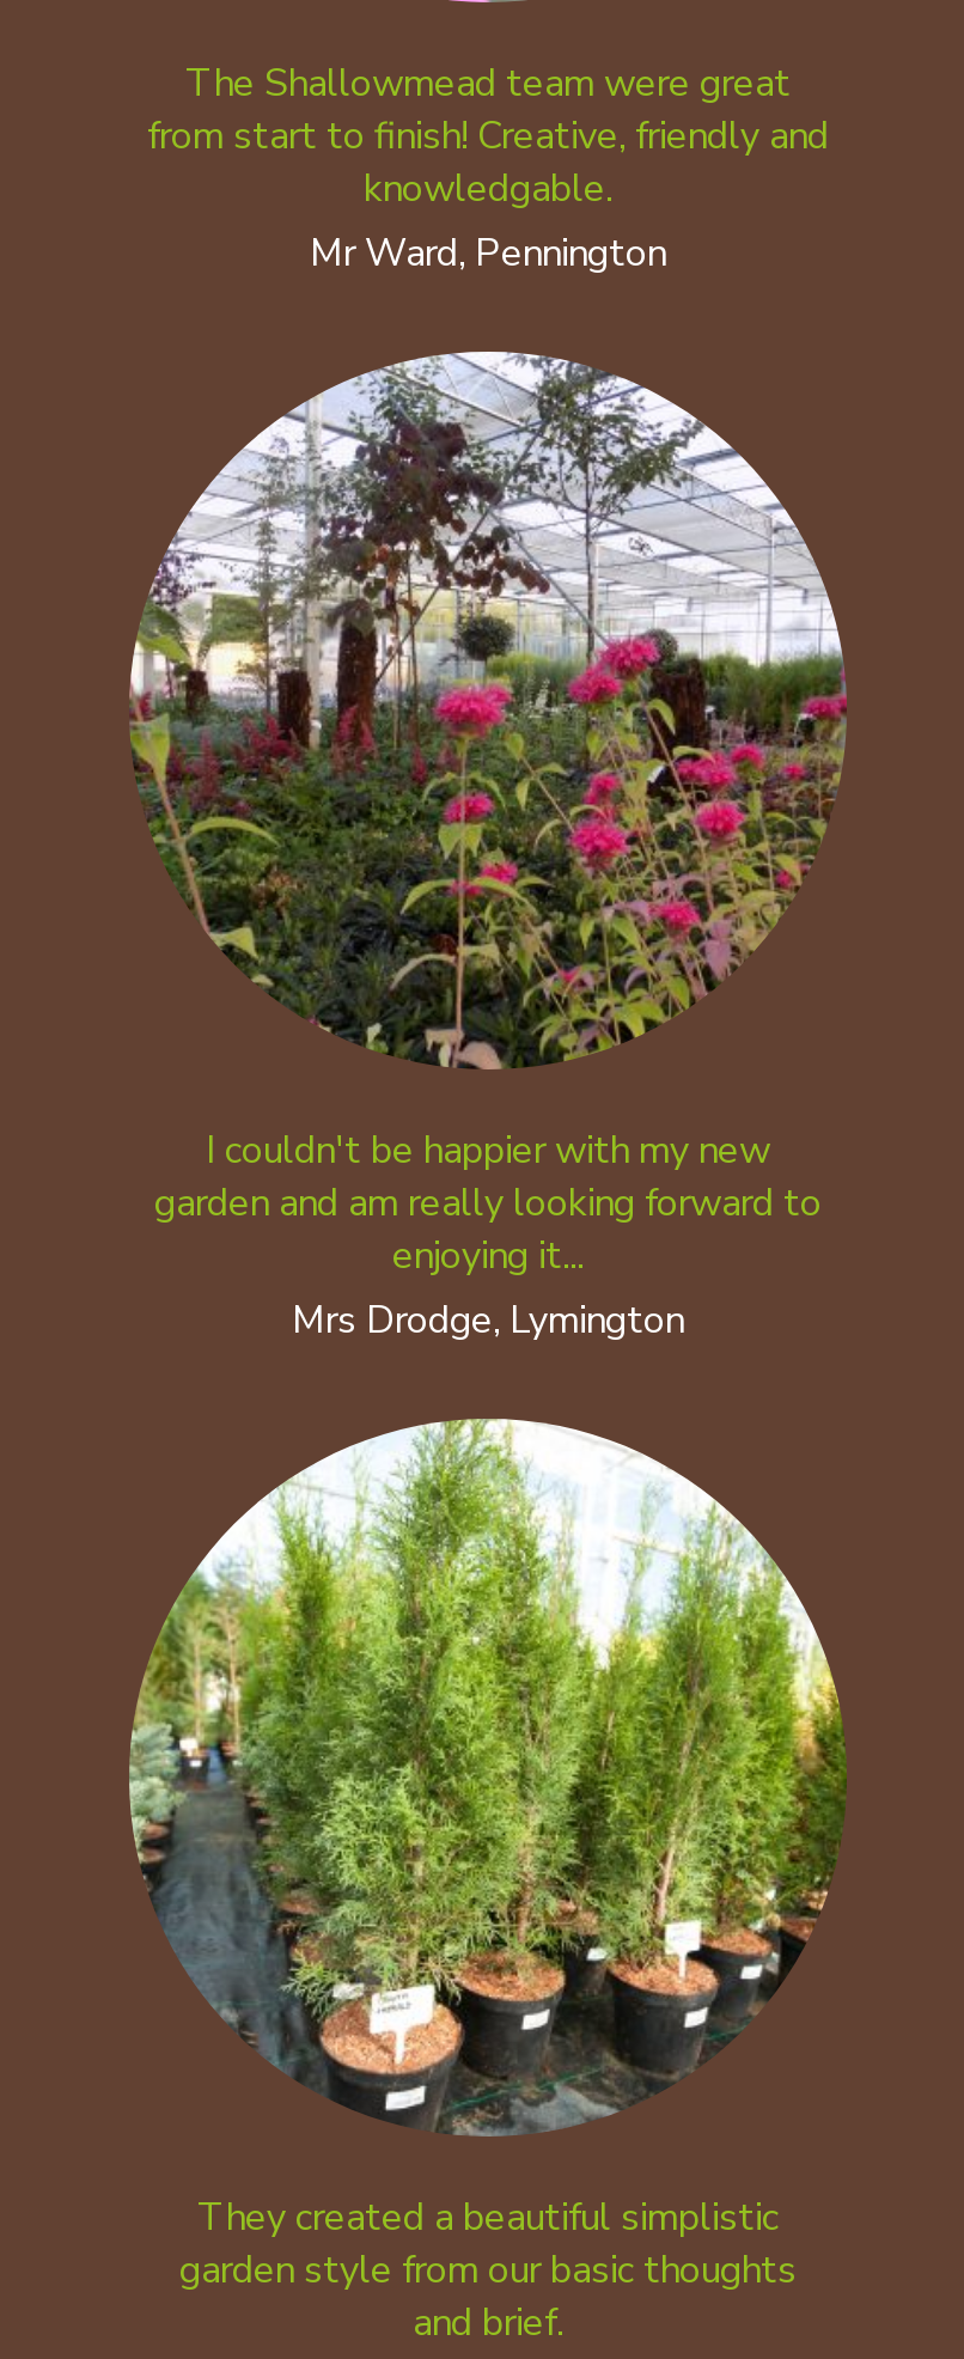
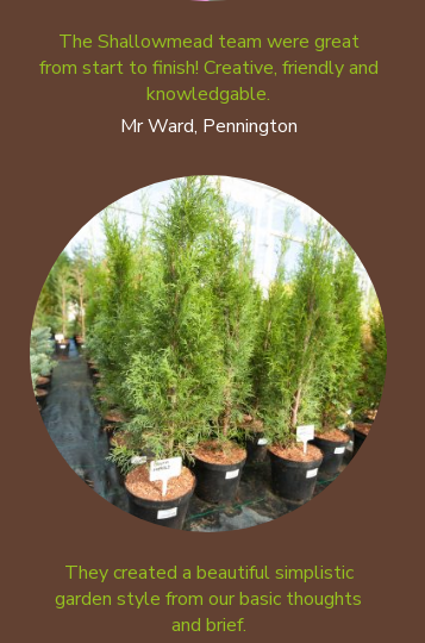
- [image]
- I couldn't be happier with my new
- garden and am really looking forward to
- enjoying it...
- Mrs Drodge, Lymington
